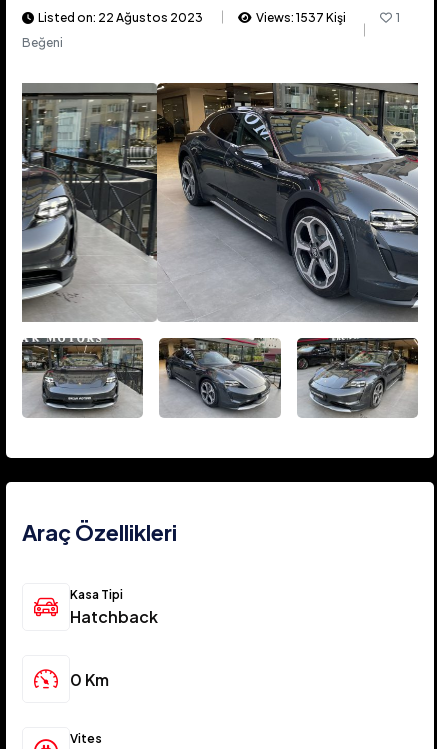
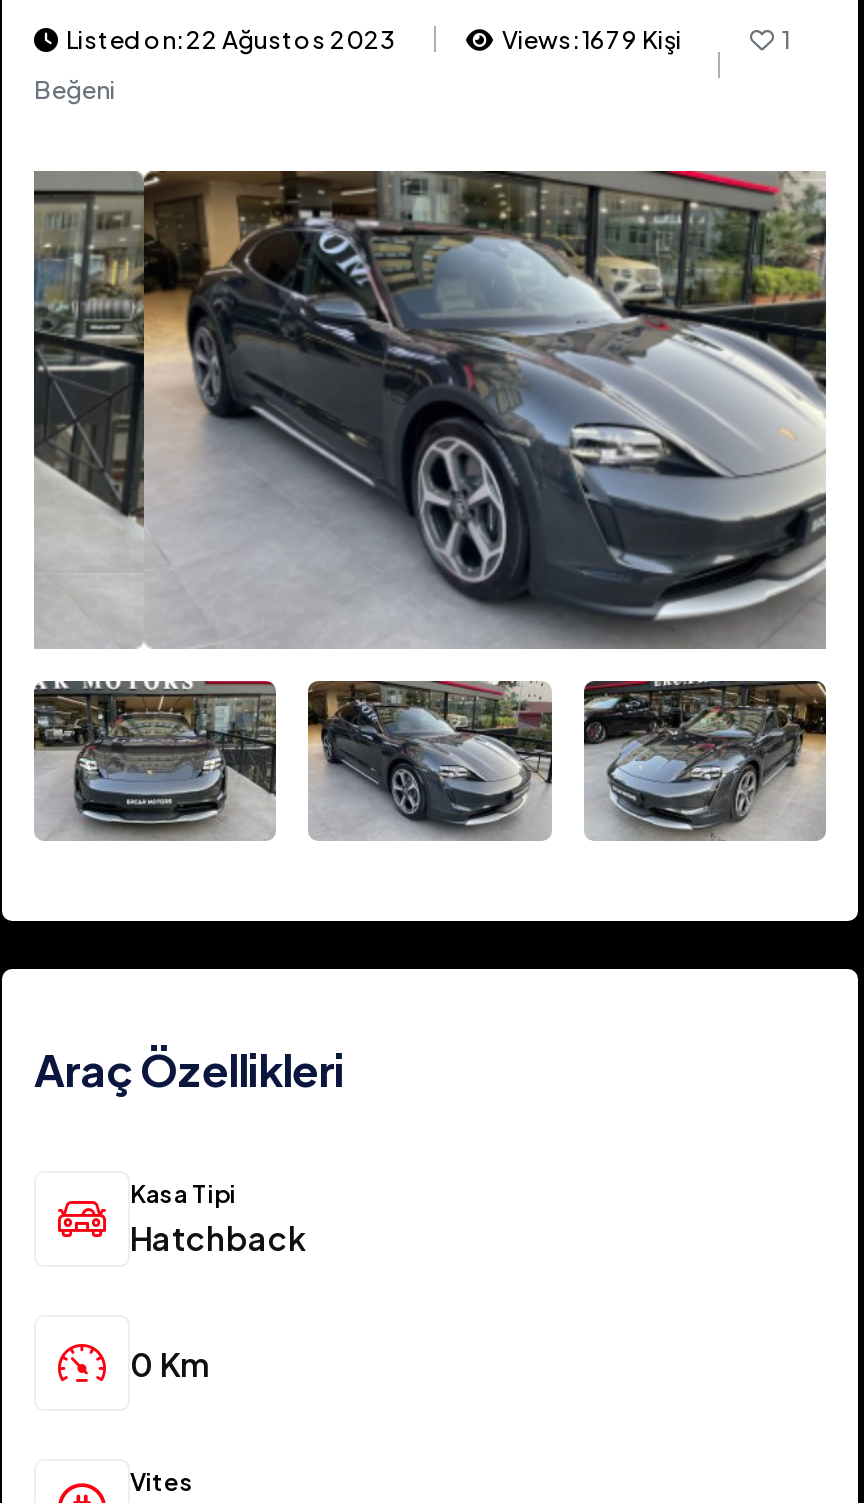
- Views: 1537 Kişi
+ Views: 1679 Kişi

- [image]
+ [image]
